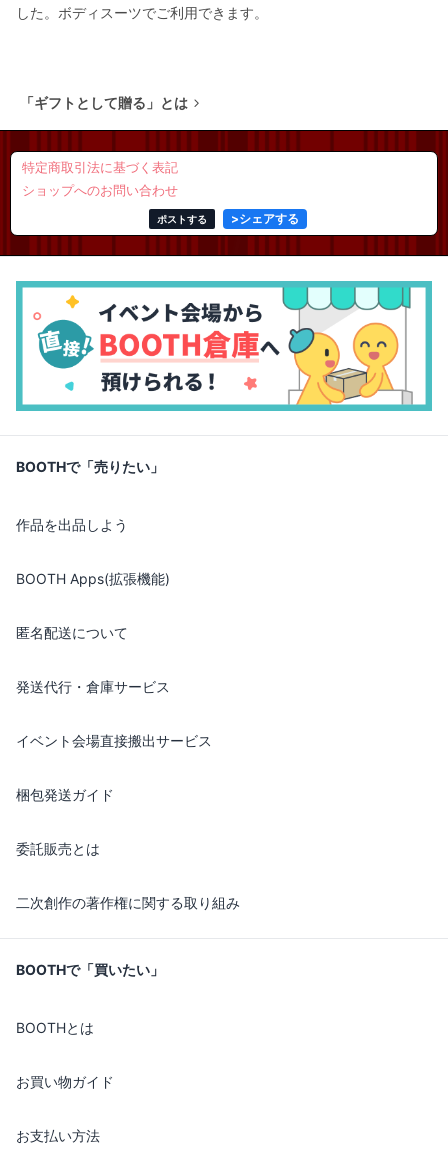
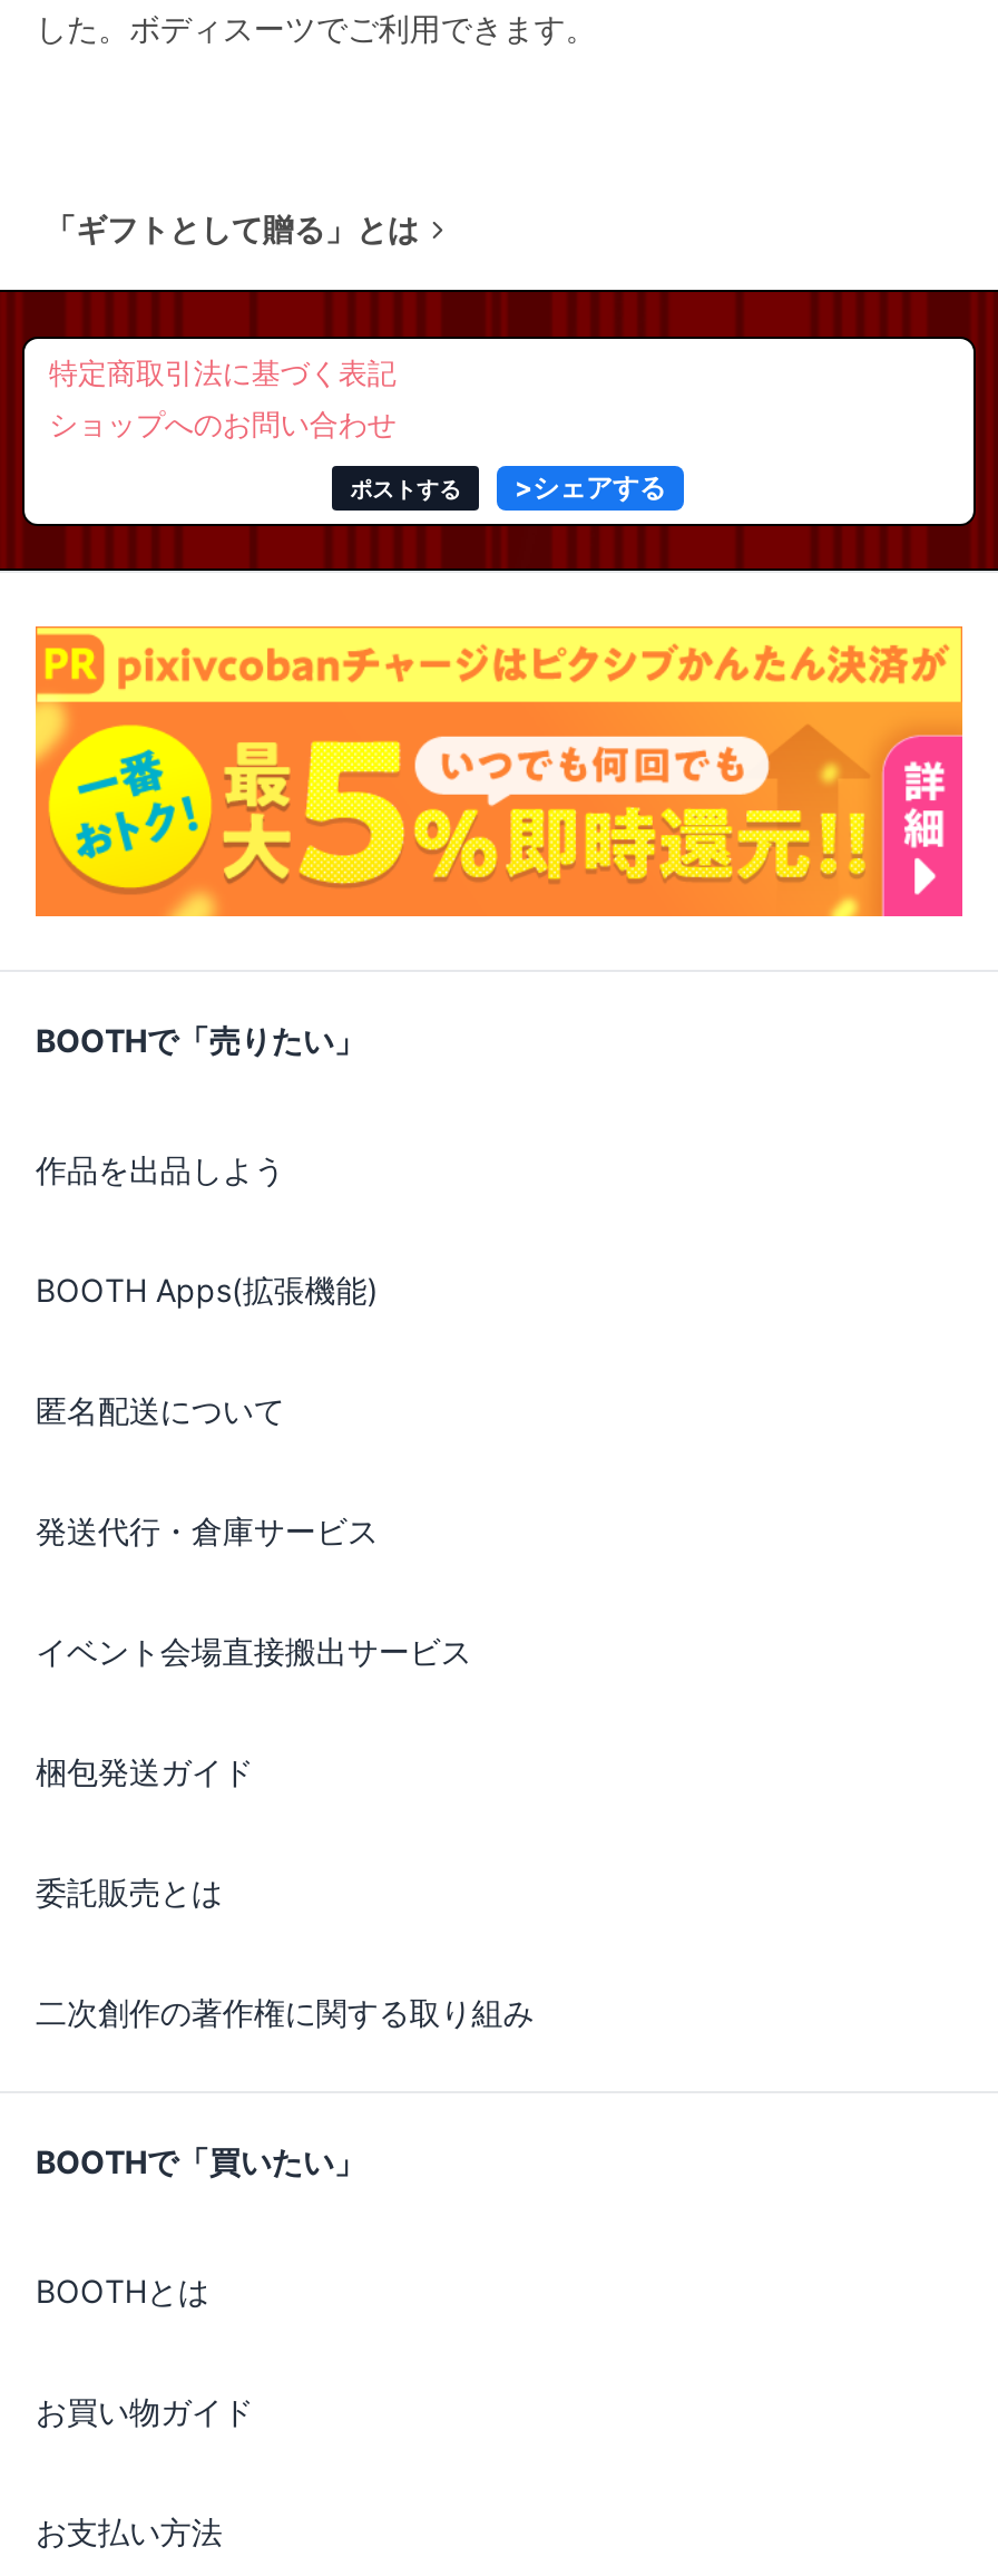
- [image]
+ [image]
